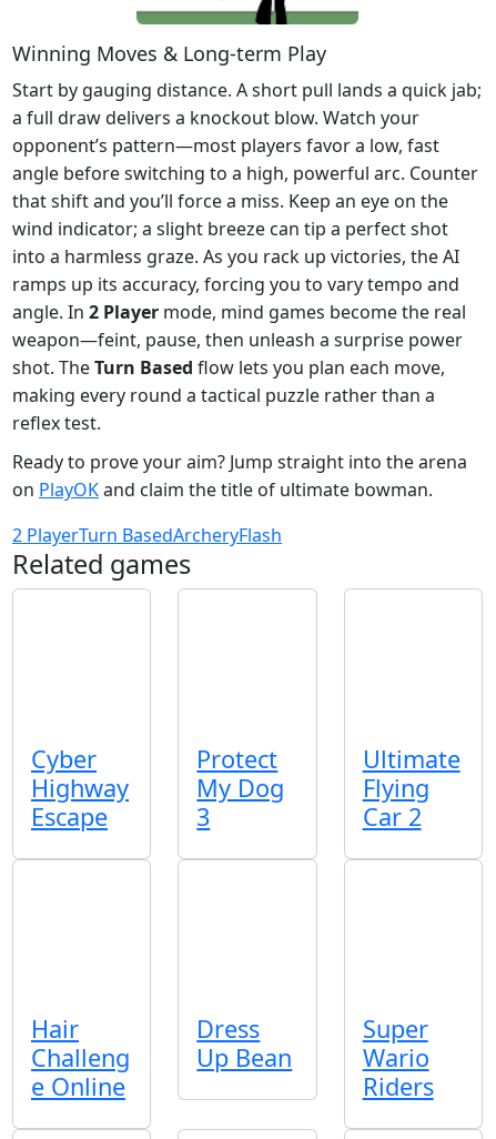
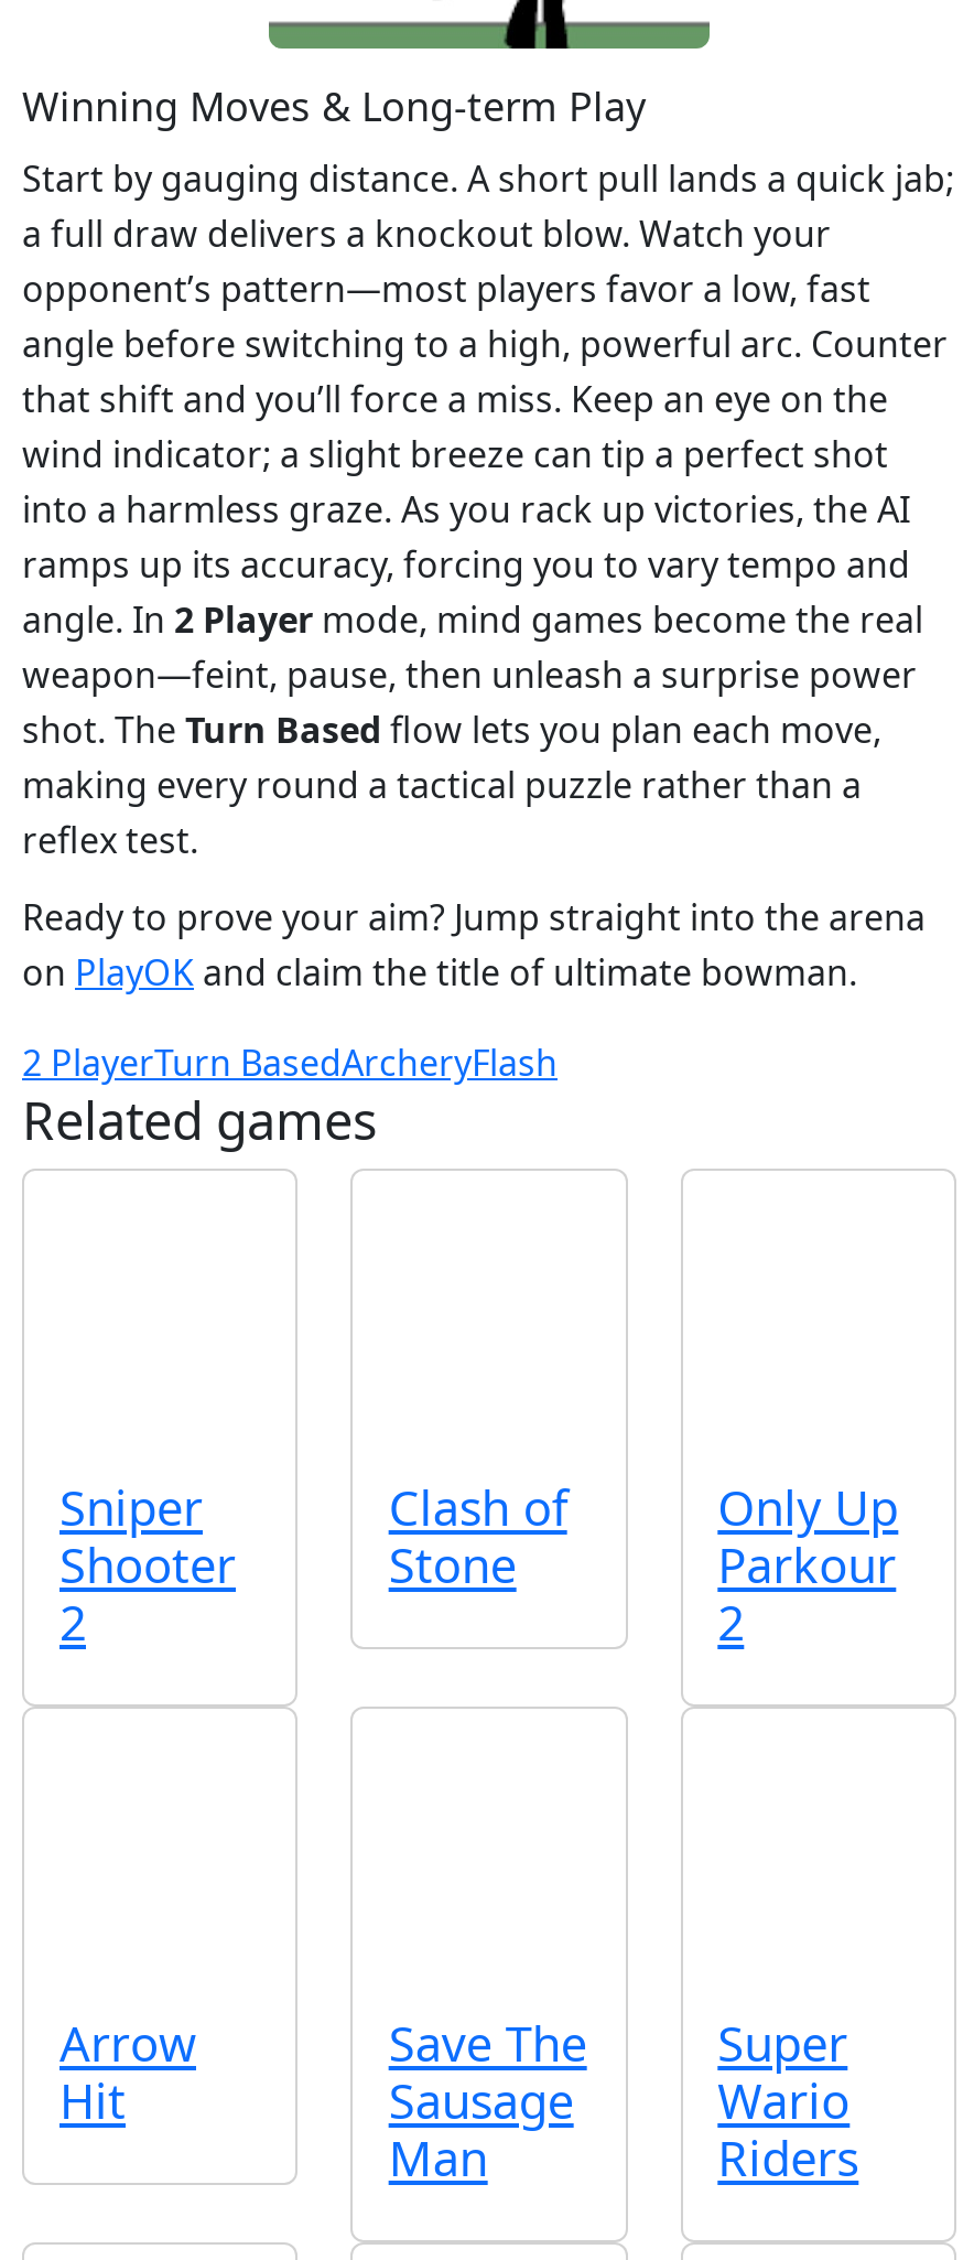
- Cyber
- Highway
- Escape
+ Sniper
+ Shooter
+ 2

- Protect
- My Dog
- 3
+ Clash of
+ Stone

- Ultimate
- Flying
- Car 2
+ Only Up
+ Parkour
+ 2

- Hair
- Challeng
- e Online
+ Arrow
+ Hit

- Dress
- Up Bean
+ Save The
+ Sausage
+ Man
